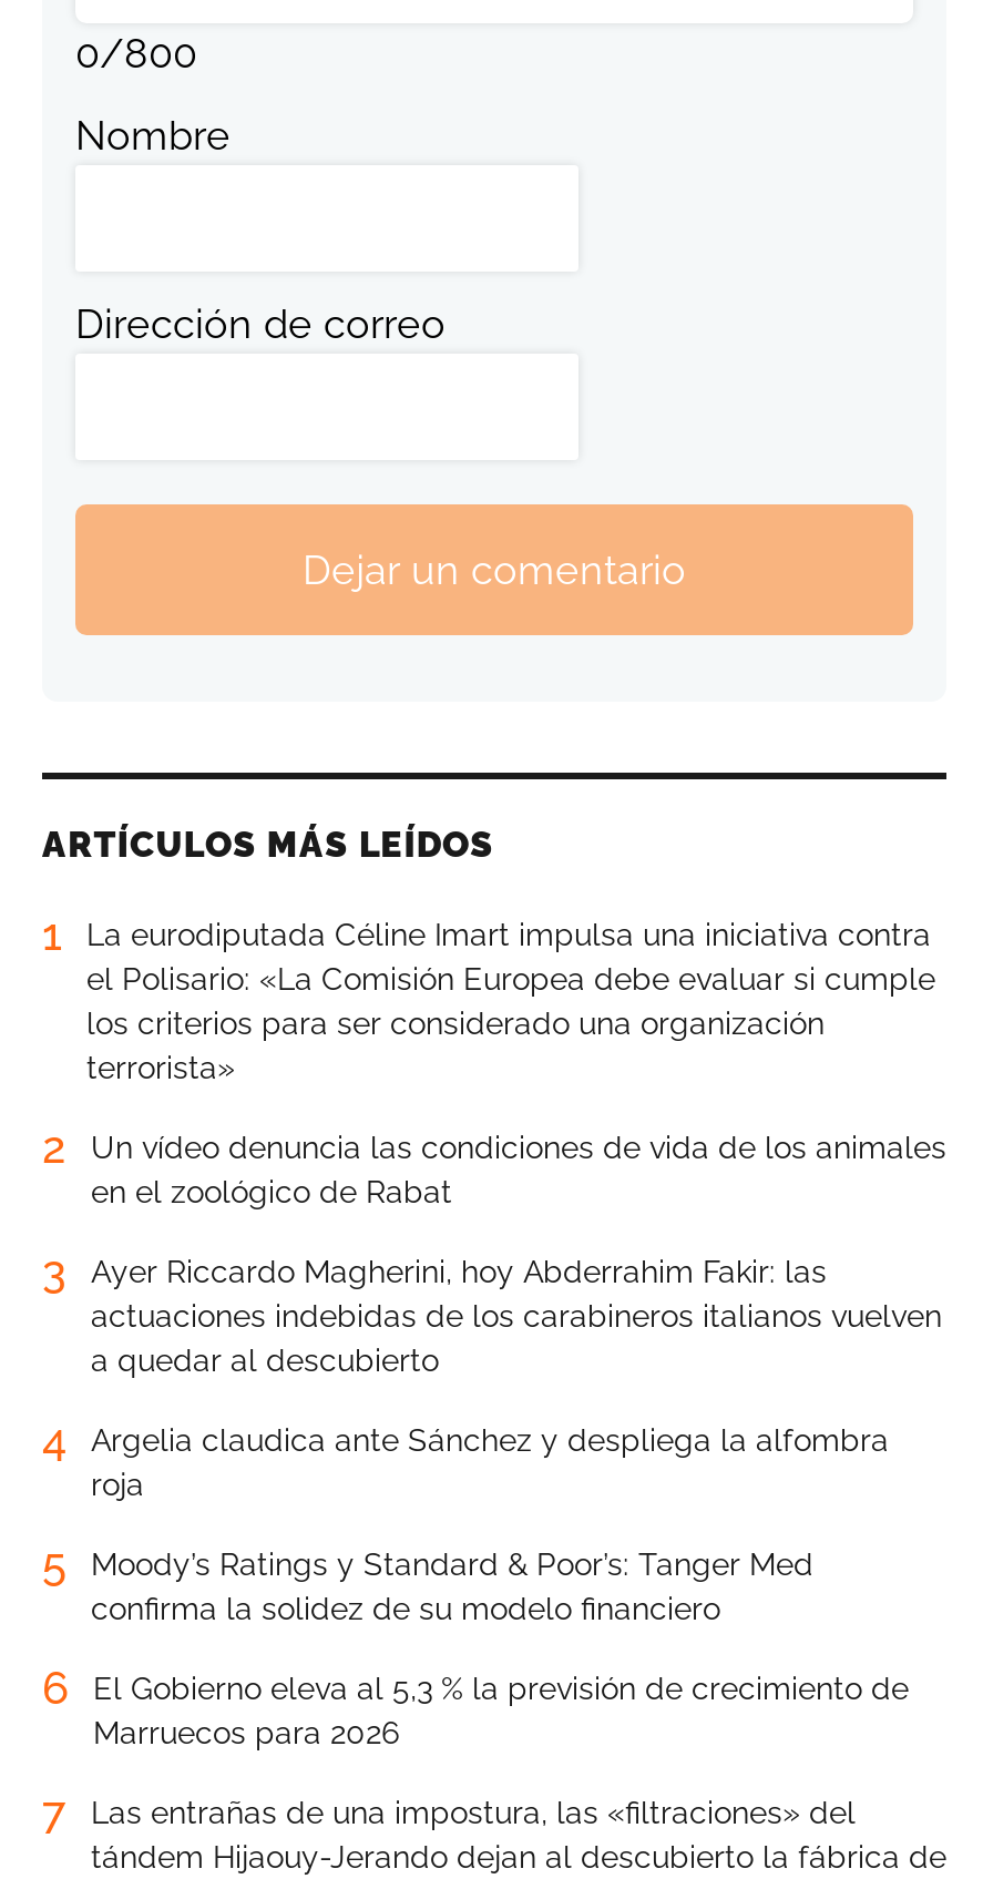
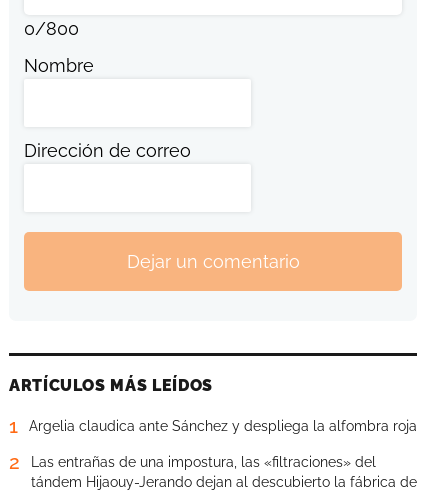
- La eurodiputada Céline Imart impulsa una iniciativa contra
- el Polisario: «La Comisión Europea debe evaluar si cumple
- los criterios para ser considerado una organización
- terrorista»
+ Argelia claudica ante Sánchez y despliega la alfombra roja

- Un vídeo denuncia las condiciones de vida de los animales
- en el zoológico de Rabat
- 3
- Ayer Riccardo Magherini, hoy Abderrahim Fakir: las
- actuaciones indebidas de los carabineros italianos vuelven
- a quedar al descubierto
- 4
- Argelia claudica ante Sánchez y despliega la alfombra
- roja
- 5
- Moody’s Ratings y Standard & Poor’s: Tanger Med
- confirma la solidez de su modelo financiero
- 6
- El Gobierno eleva al 5,3 % la previsión de crecimiento de
- Marruecos para 2026
- 7
